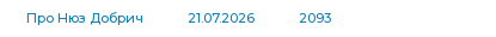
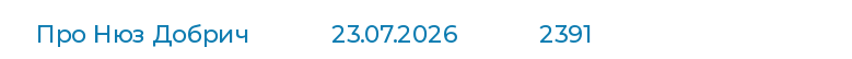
- 21.07.2026
- 2093
+ 23.07.2026
+ 2391
